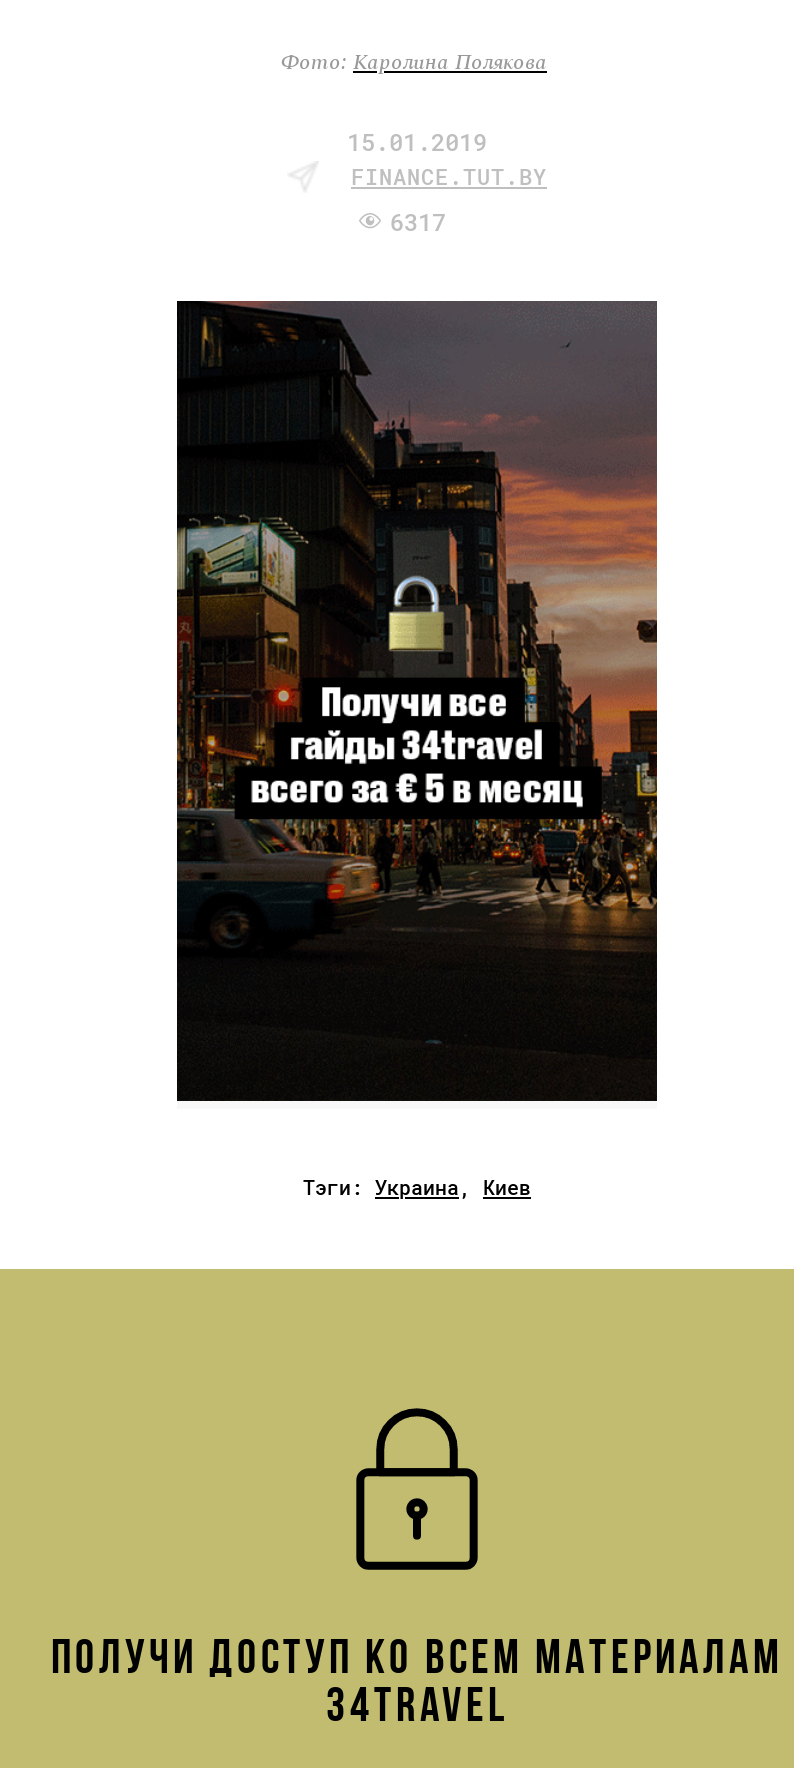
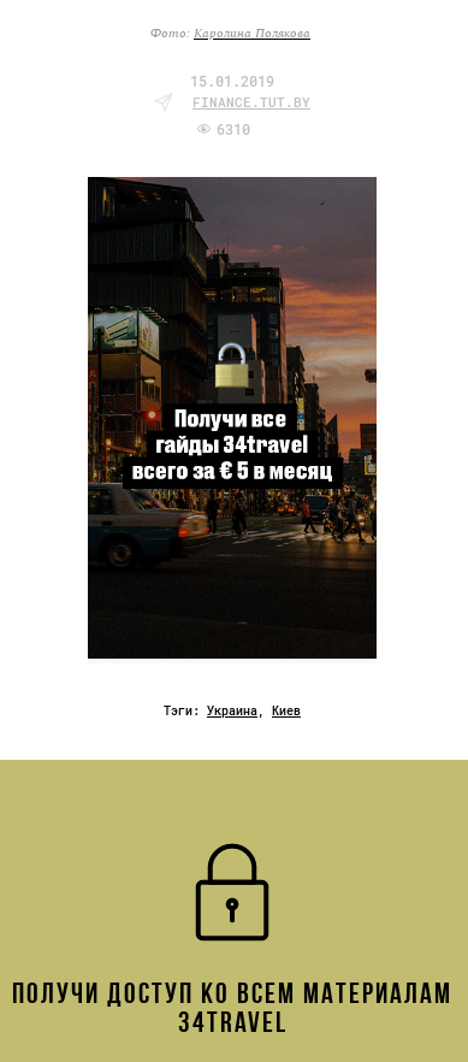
- 6317
+ 6310
